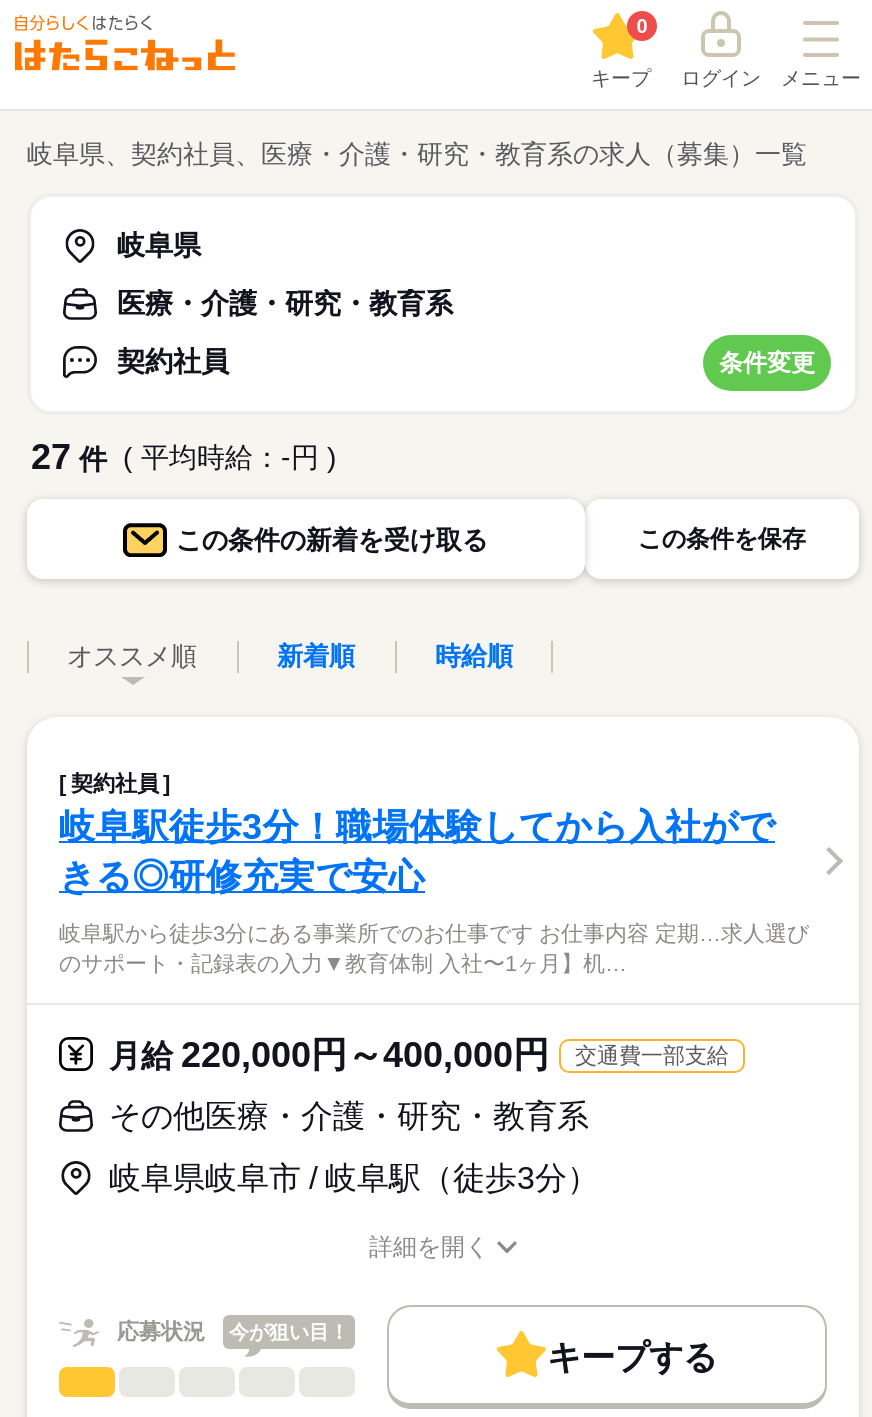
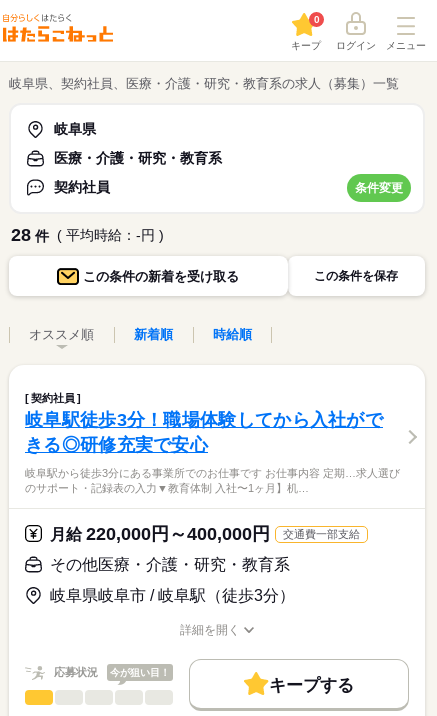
- 27件 ( 平均時給：-円 )
+ 28件 ( 平均時給：-円 )
